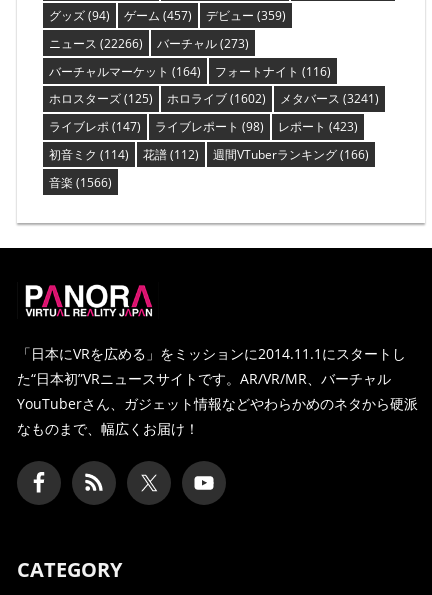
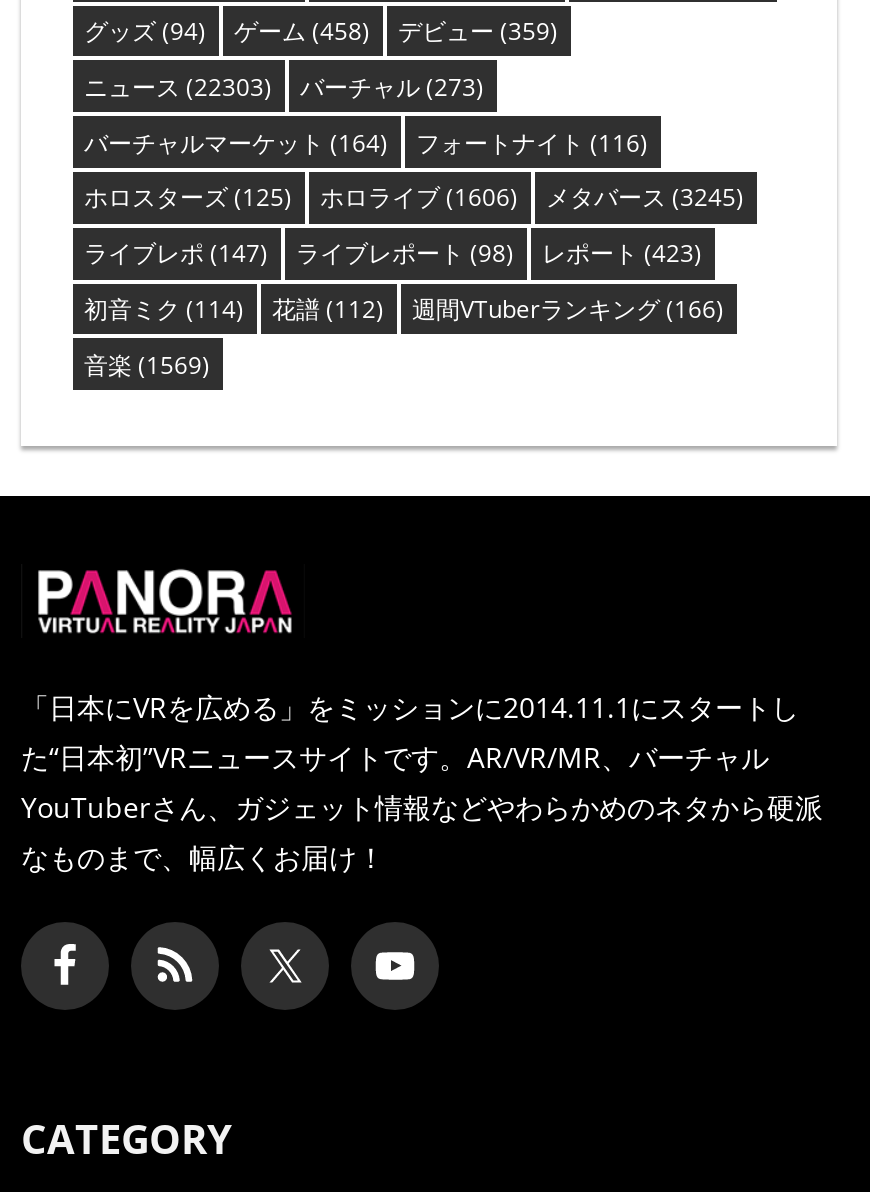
- グッズ(94) ゲーム(457) デビュー(359)
+ グッズ(94) ゲーム(458) デビュー(359)

- ニュース(22266) バーチャル(273)
+ ニュース(22303) バーチャル(273)

- ホロライブ(1602)
+ ホロライブ(1606)

- メタバース(3241)
+ メタバース(3245)

- 音楽(1566)
+ 音楽(1569)
